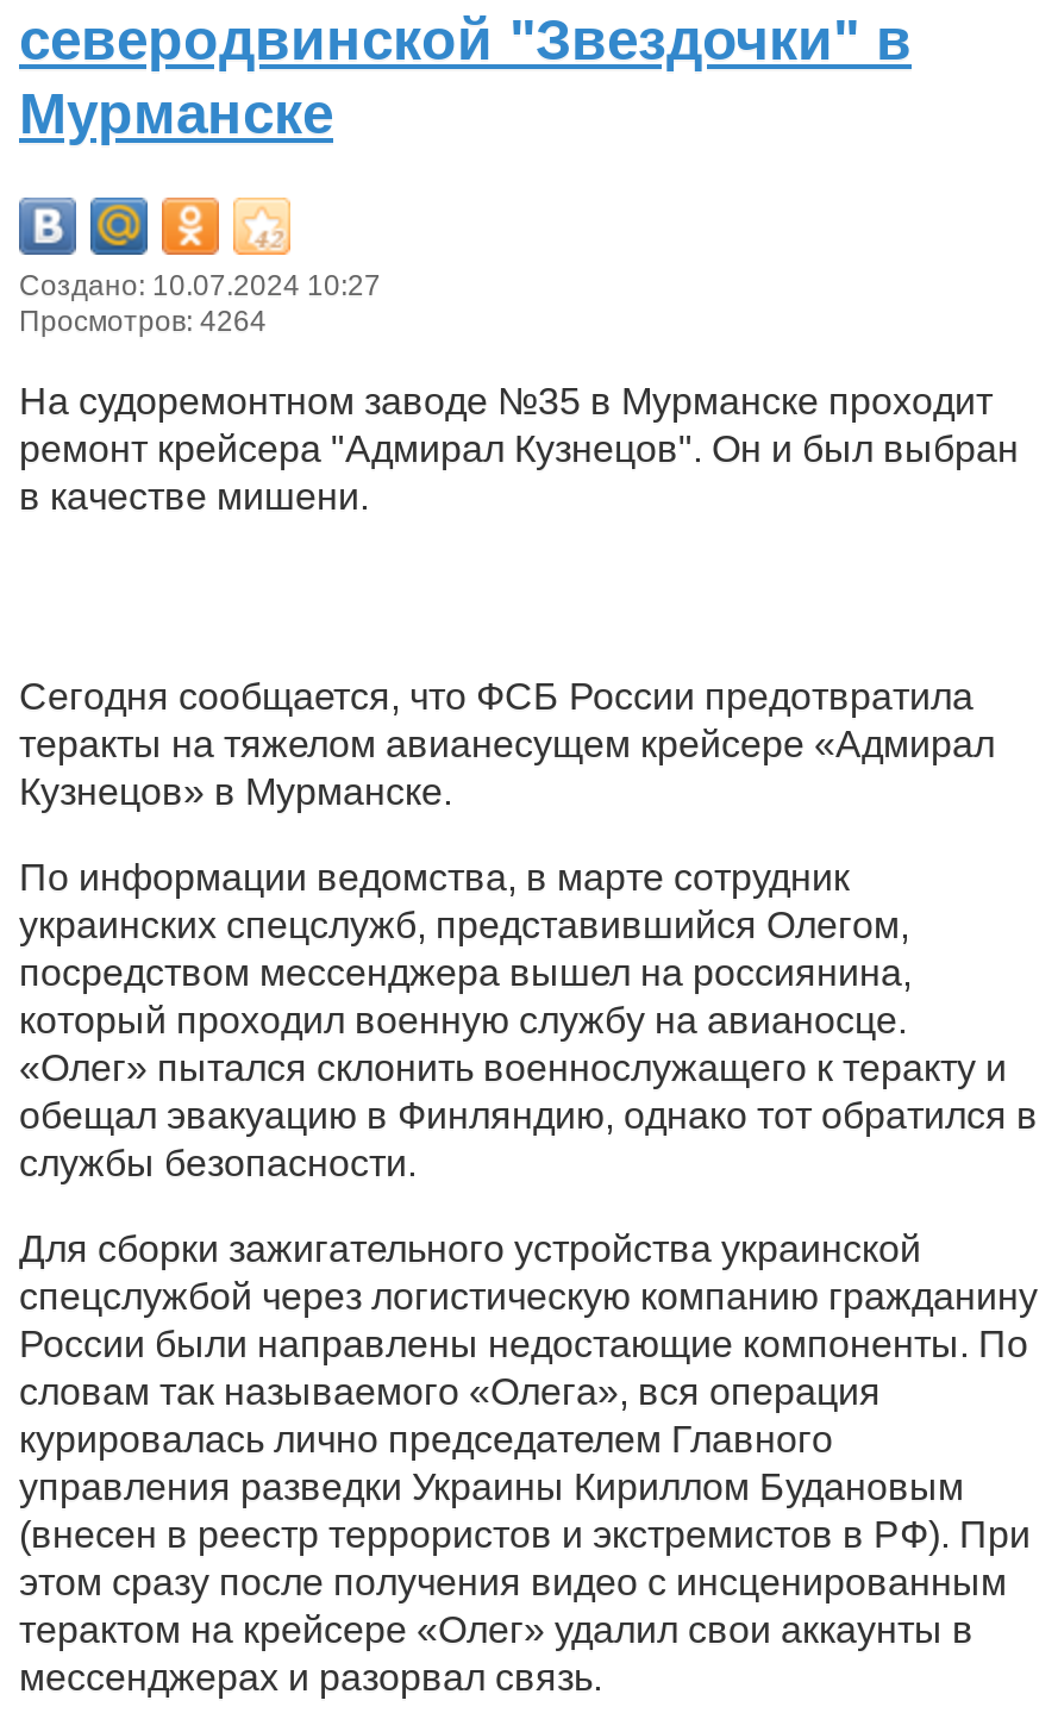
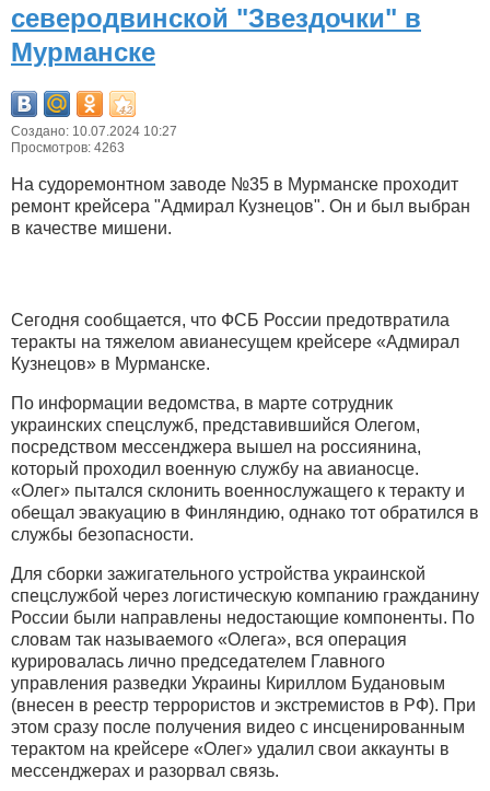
- Просмотров: 4264
+ Просмотров: 4263
